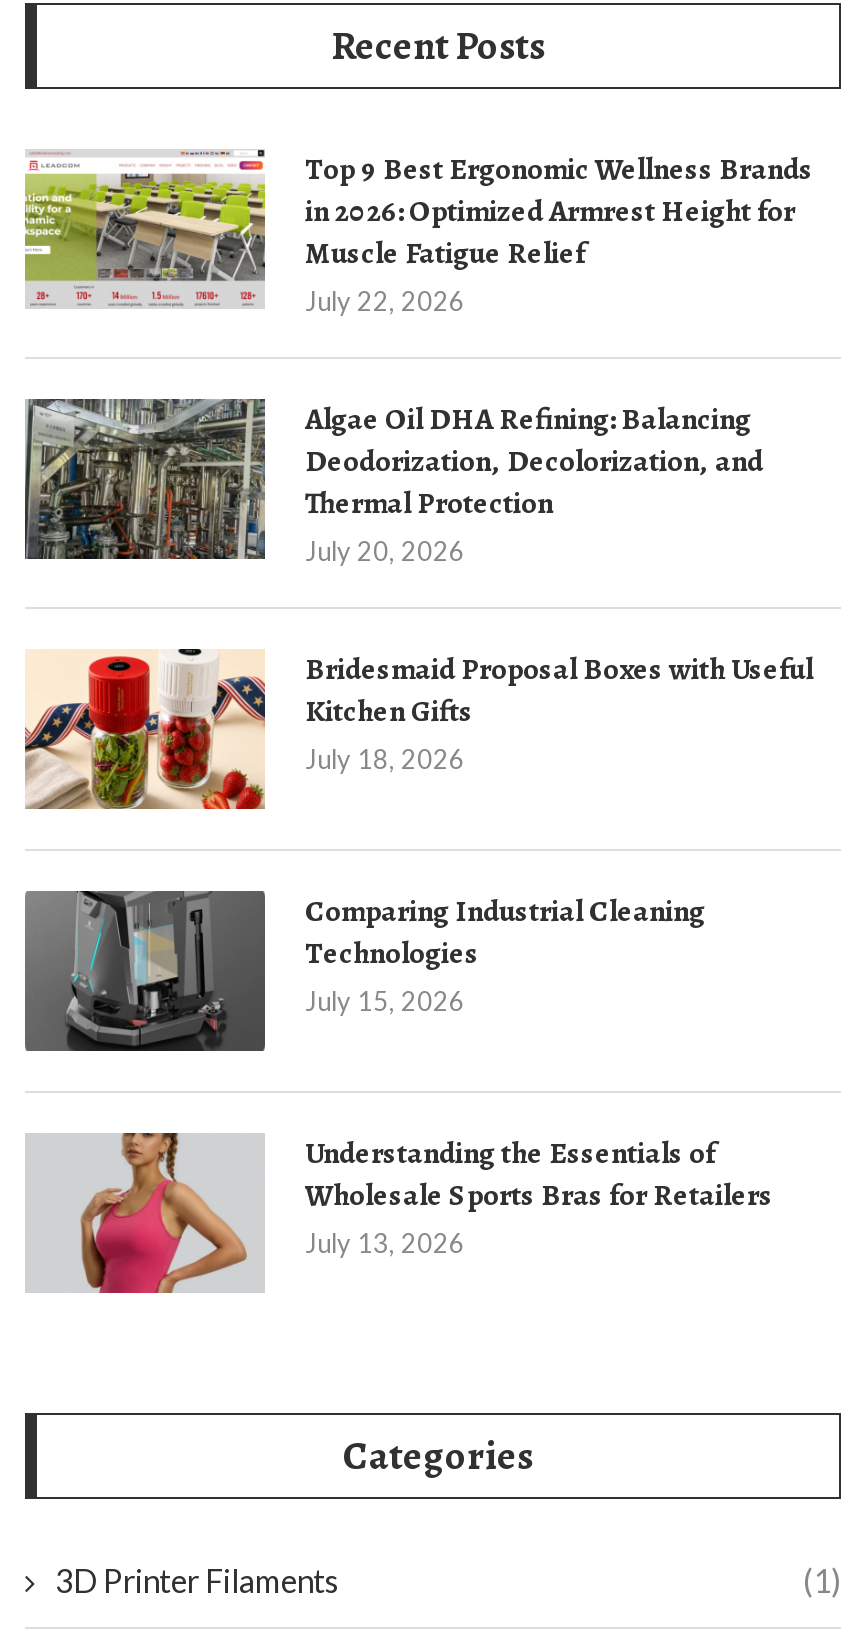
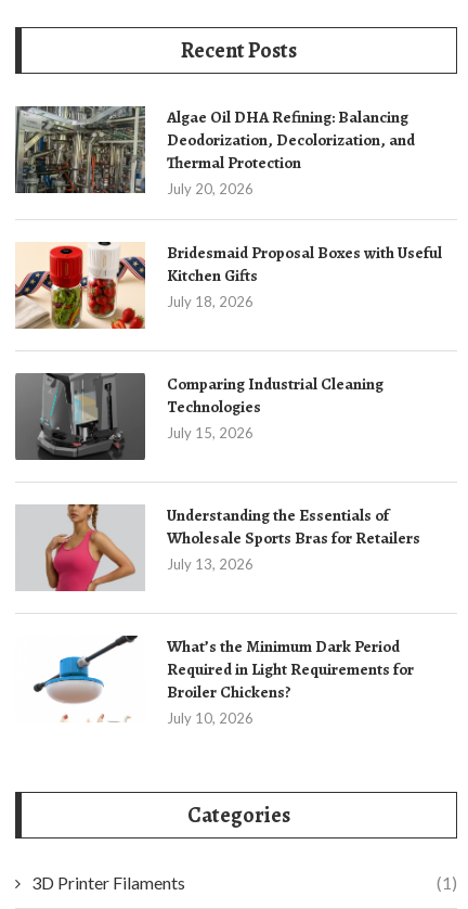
- [image]
- Top 9 Best Ergonomic Wellness Brands
- in 2026: Optimized Armrest Height for
- Muscle Fatigue Relief
- July 22, 2026

moved up: [image] | Algae Oil DHA Refining: Balancing | Deodorization, Decolorization, and | ... | Wholesale Sports Bras for Retailers | July 13, 2026

+ [image]
+ What’s the Minimum Dark Period
+ Required in Light Requirements for
+ Broiler Chickens?
+ July 10, 2026
